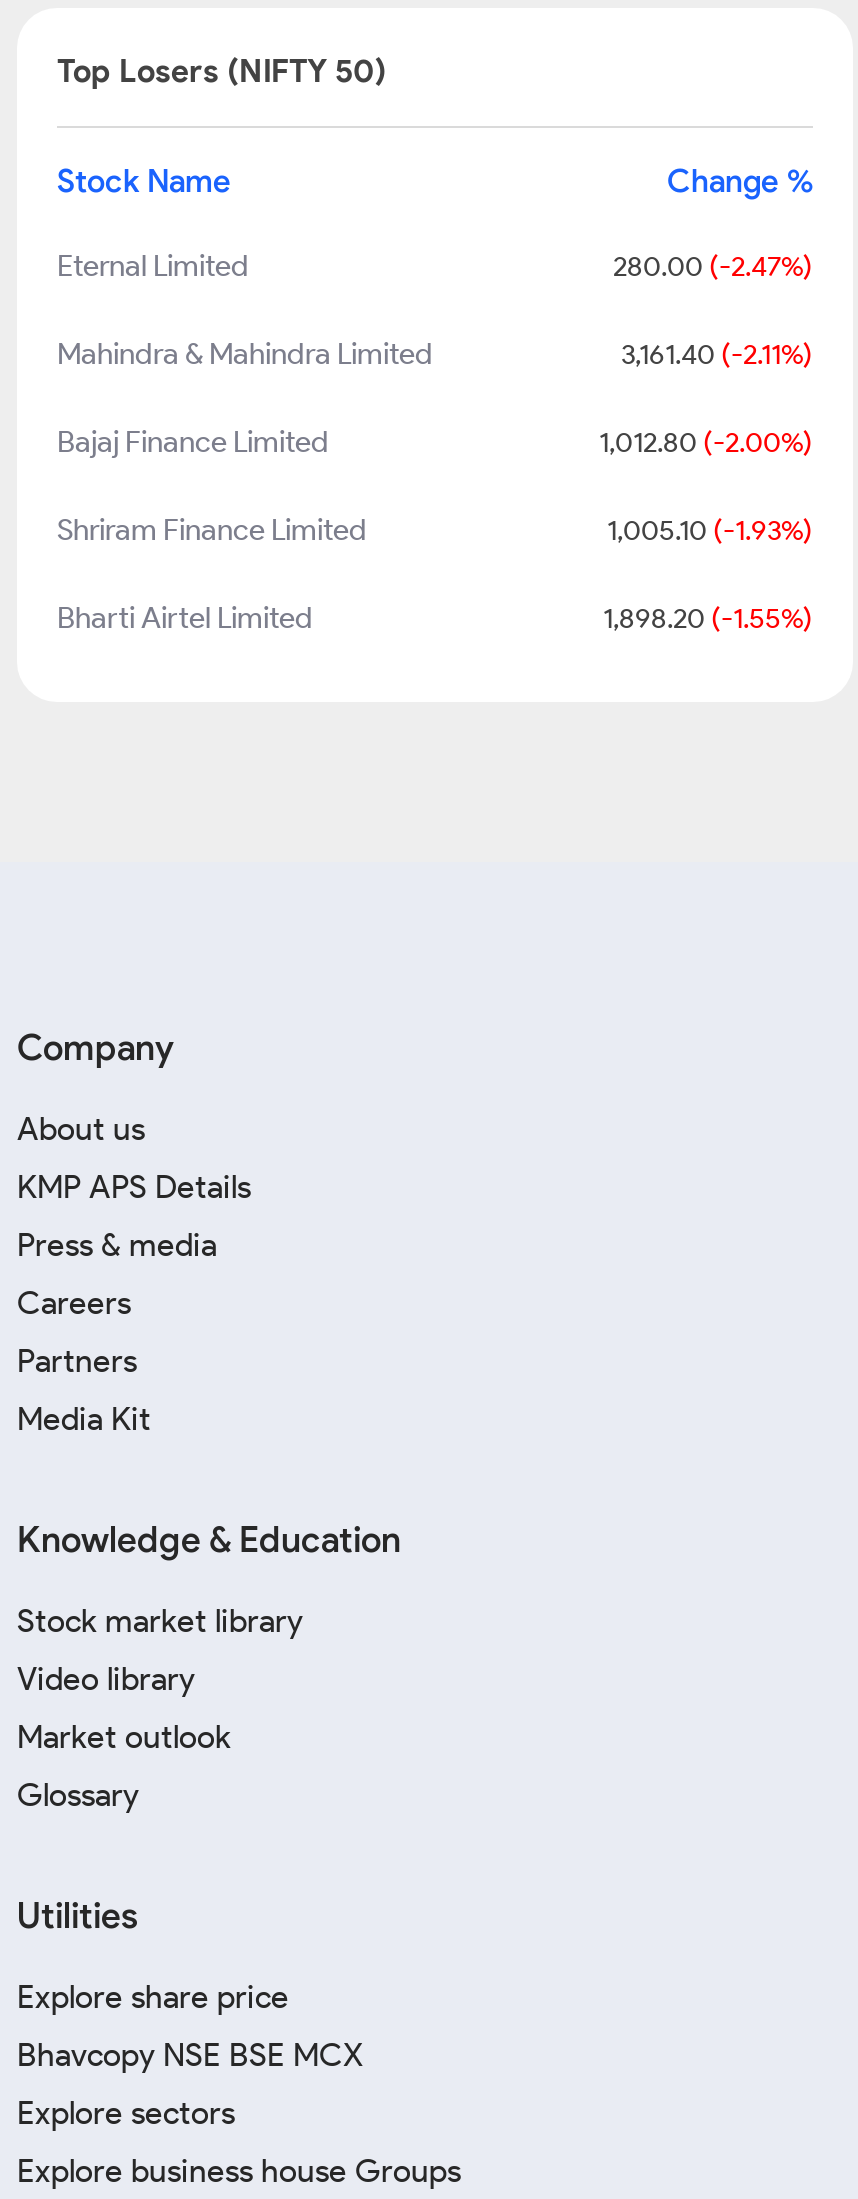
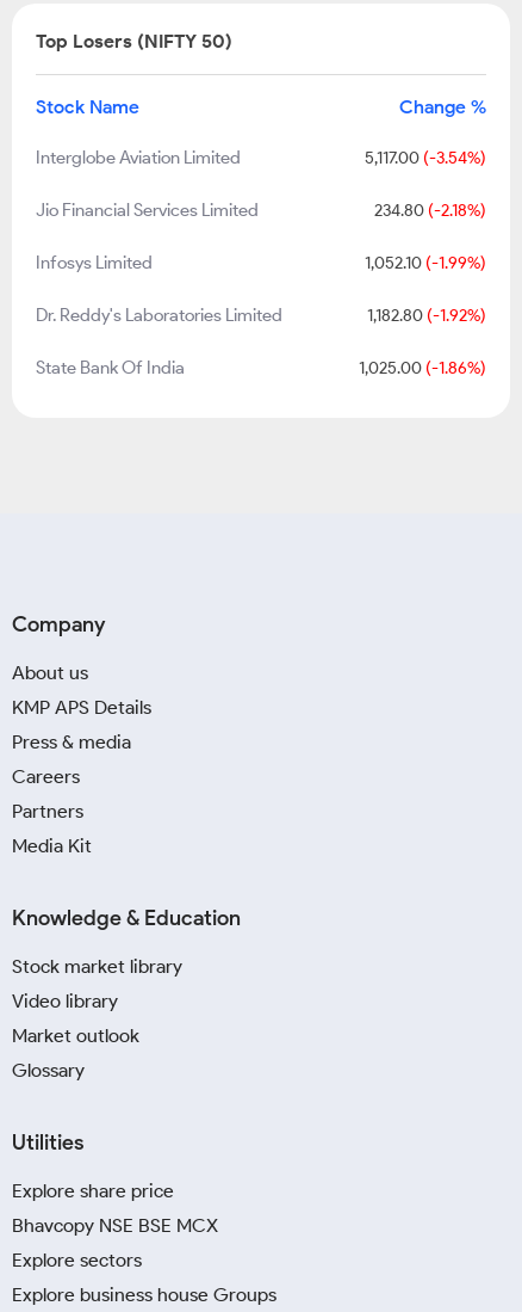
- Eternal Limited
- 280.00 (-2.47%)
+ Interglobe Aviation Limited
+ 5,117.00 (-3.54%)

- Mahindra & Mahindra Limited
- 3,161.40 (-2.11%)
+ Jio Financial Services Limited
+ 234.80 (-2.18%)

- Bajaj Finance Limited
- 1,012.80 (-2.00%)
+ Infosys Limited
+ 1,052.10 (-1.99%)

- Shriram Finance Limited
- 1,005.10 (-1.93%)
+ Dr. Reddy's Laboratories Limited
+ 1,182.80 (-1.92%)

- Bharti Airtel Limited
- 1,898.20 (-1.55%)
+ State Bank Of India
+ 1,025.00 (-1.86%)
